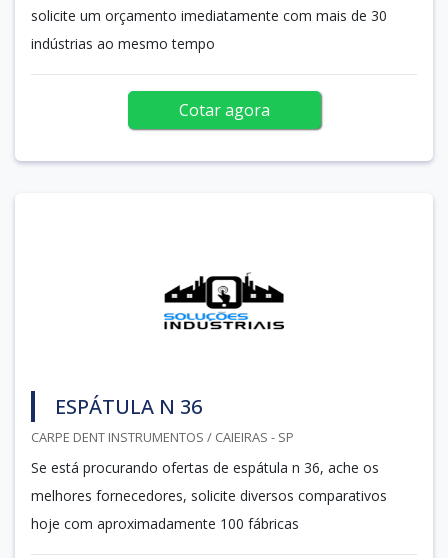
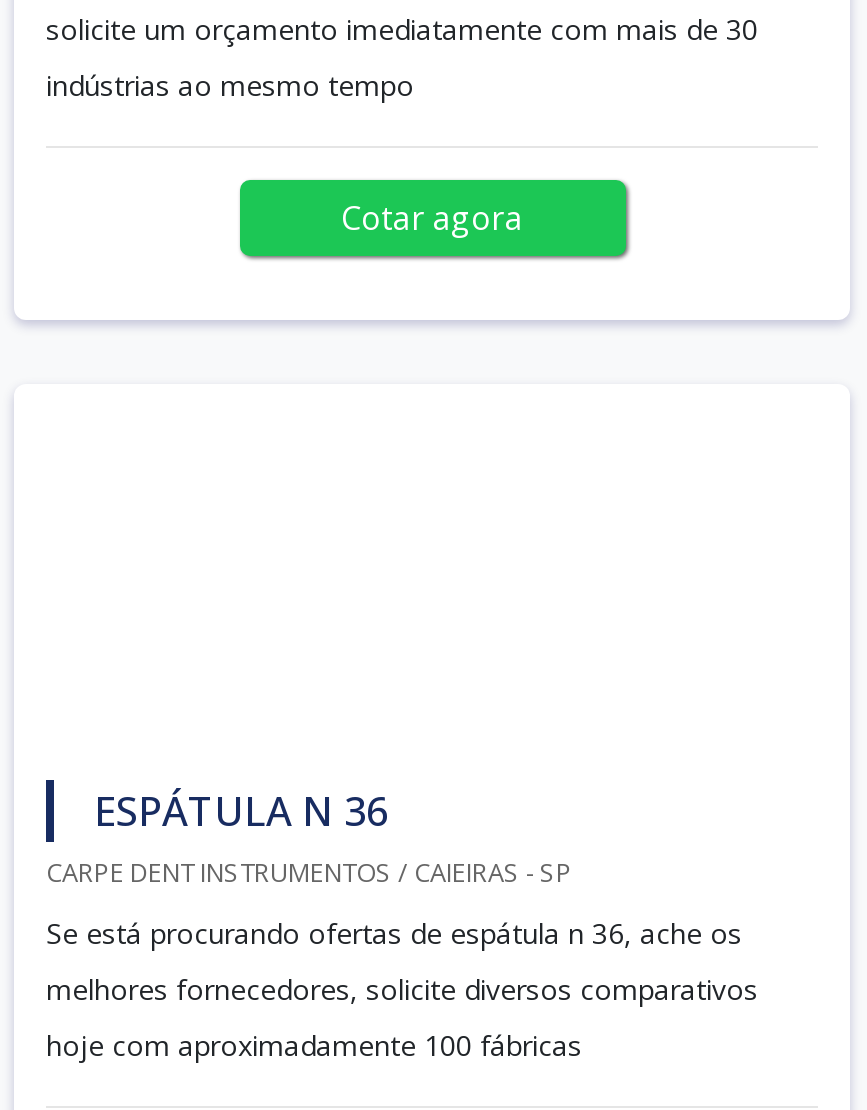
- [image]
